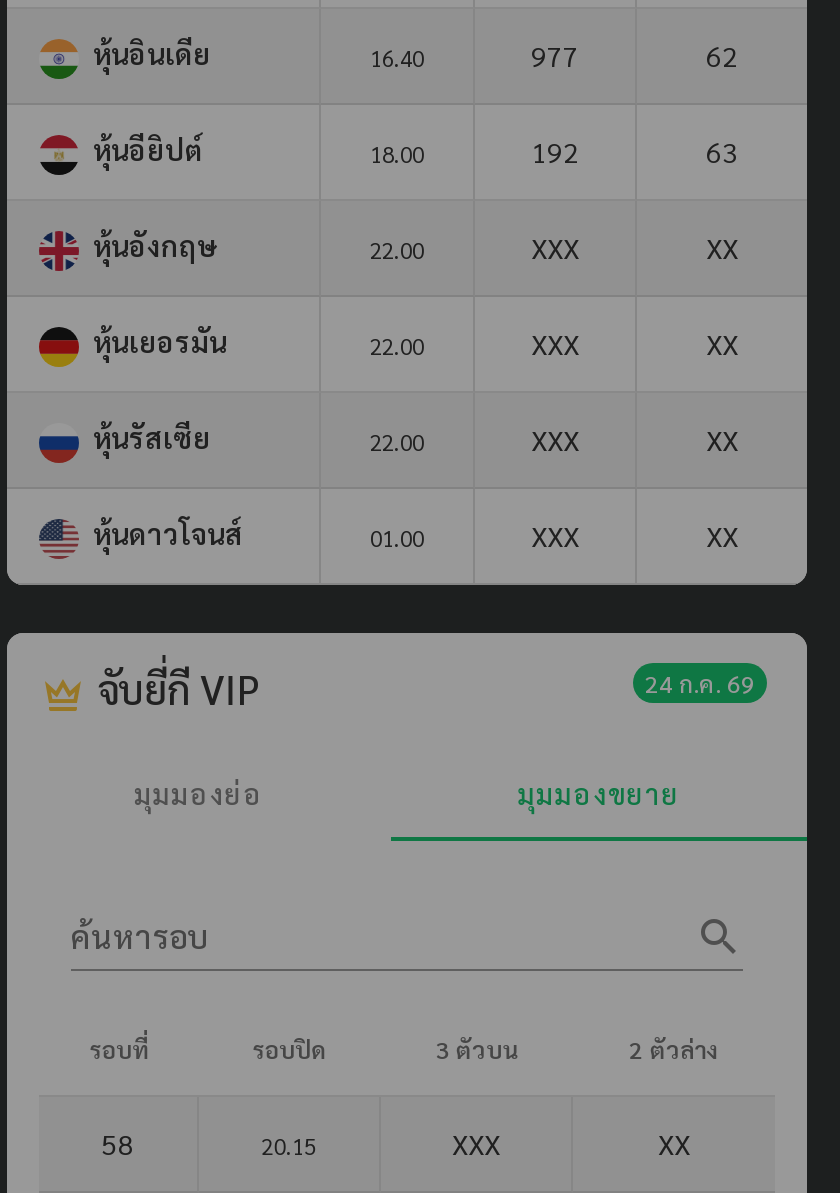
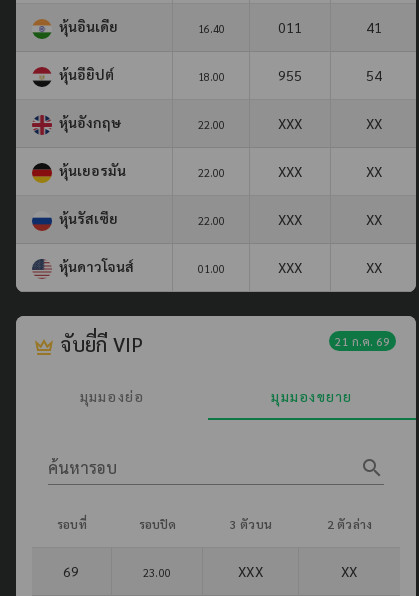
- 977
+ 011

- 62
+ 41

- 192
+ 955

- 63
+ 54

- 24 ก.ค. 69
+ 21 ก.ค. 69

- 58
+ 69

- 20.15
+ 23.00
